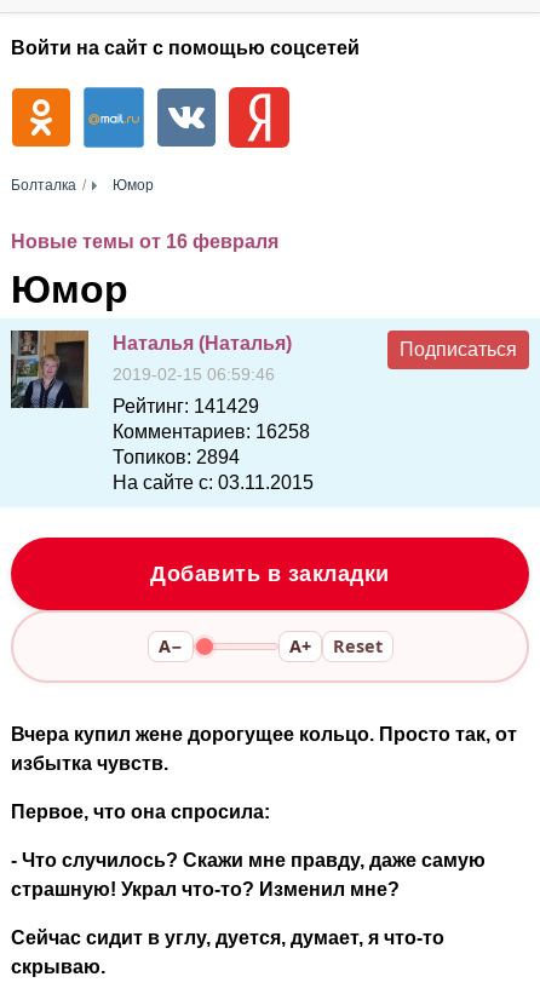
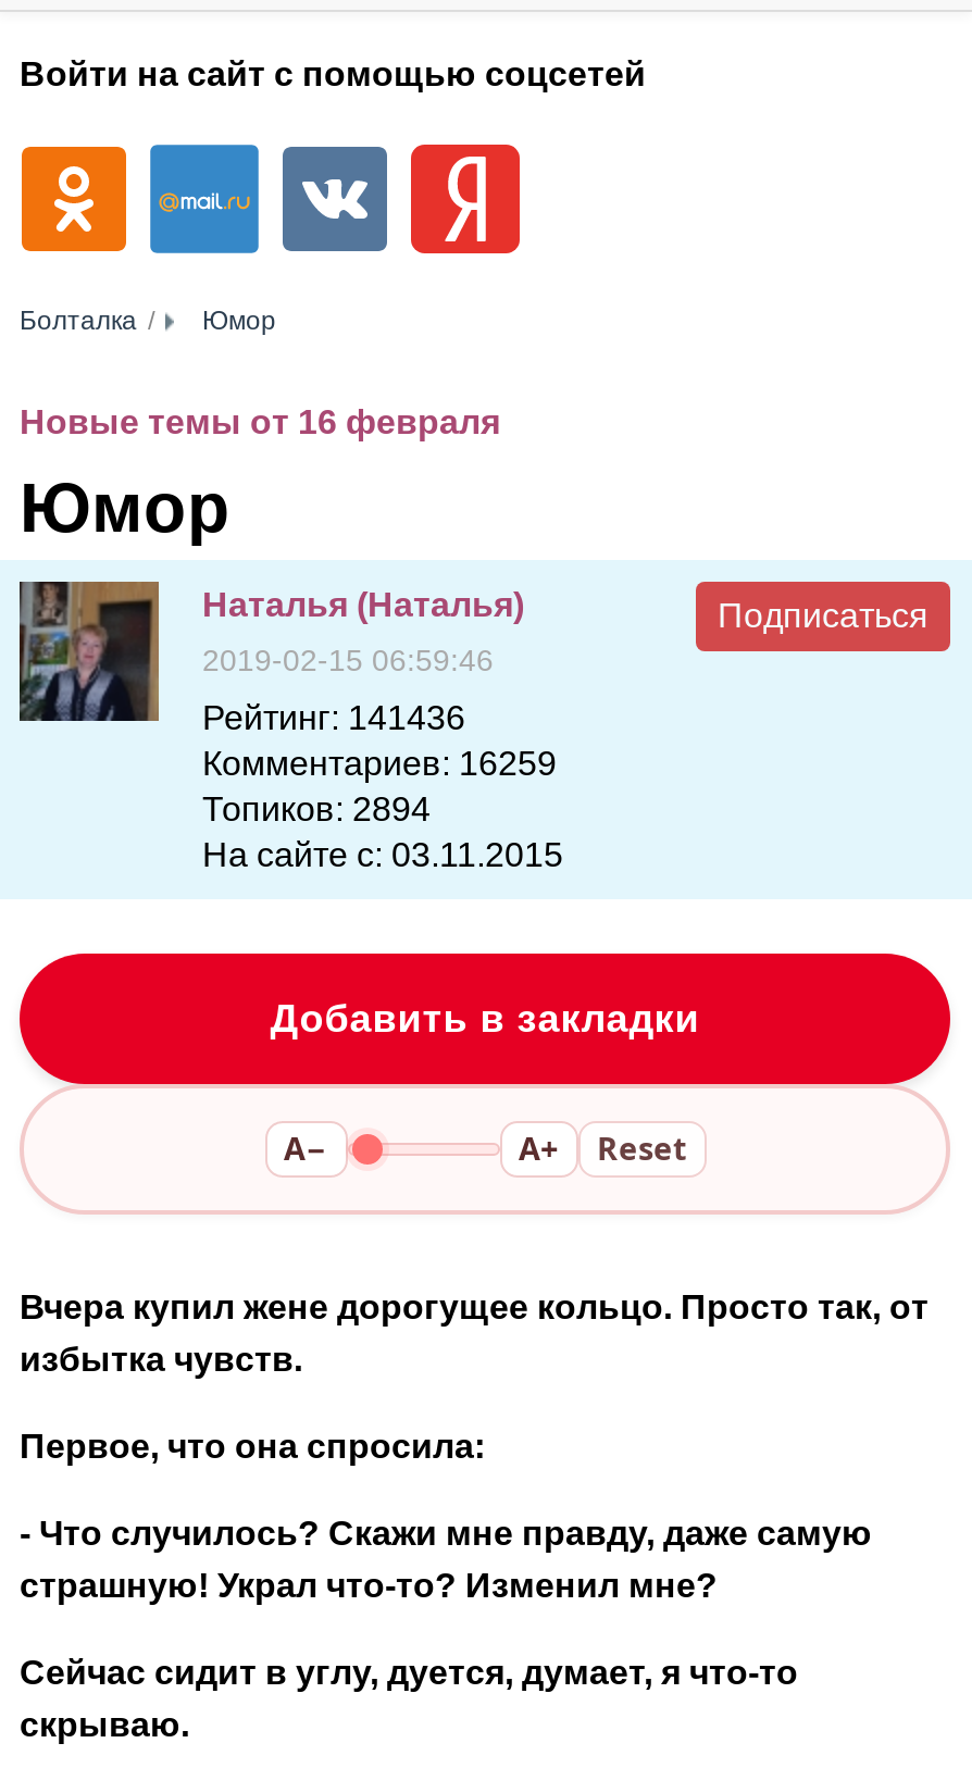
- Рейтинг: 141429
+ Рейтинг: 141436

- Комментариев: 16258
+ Комментариев: 16259
